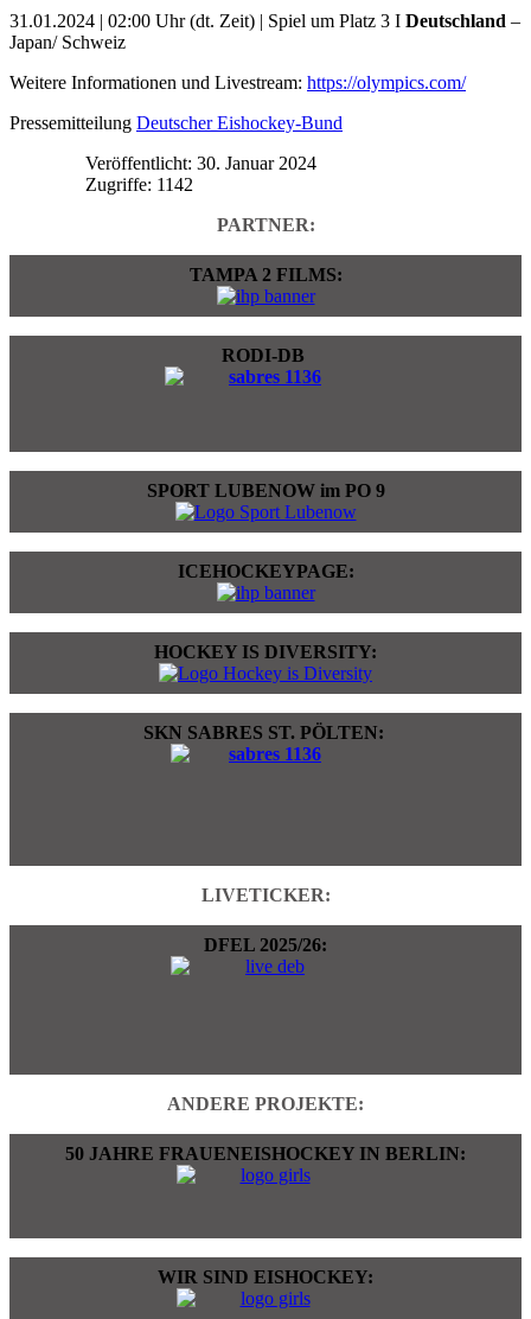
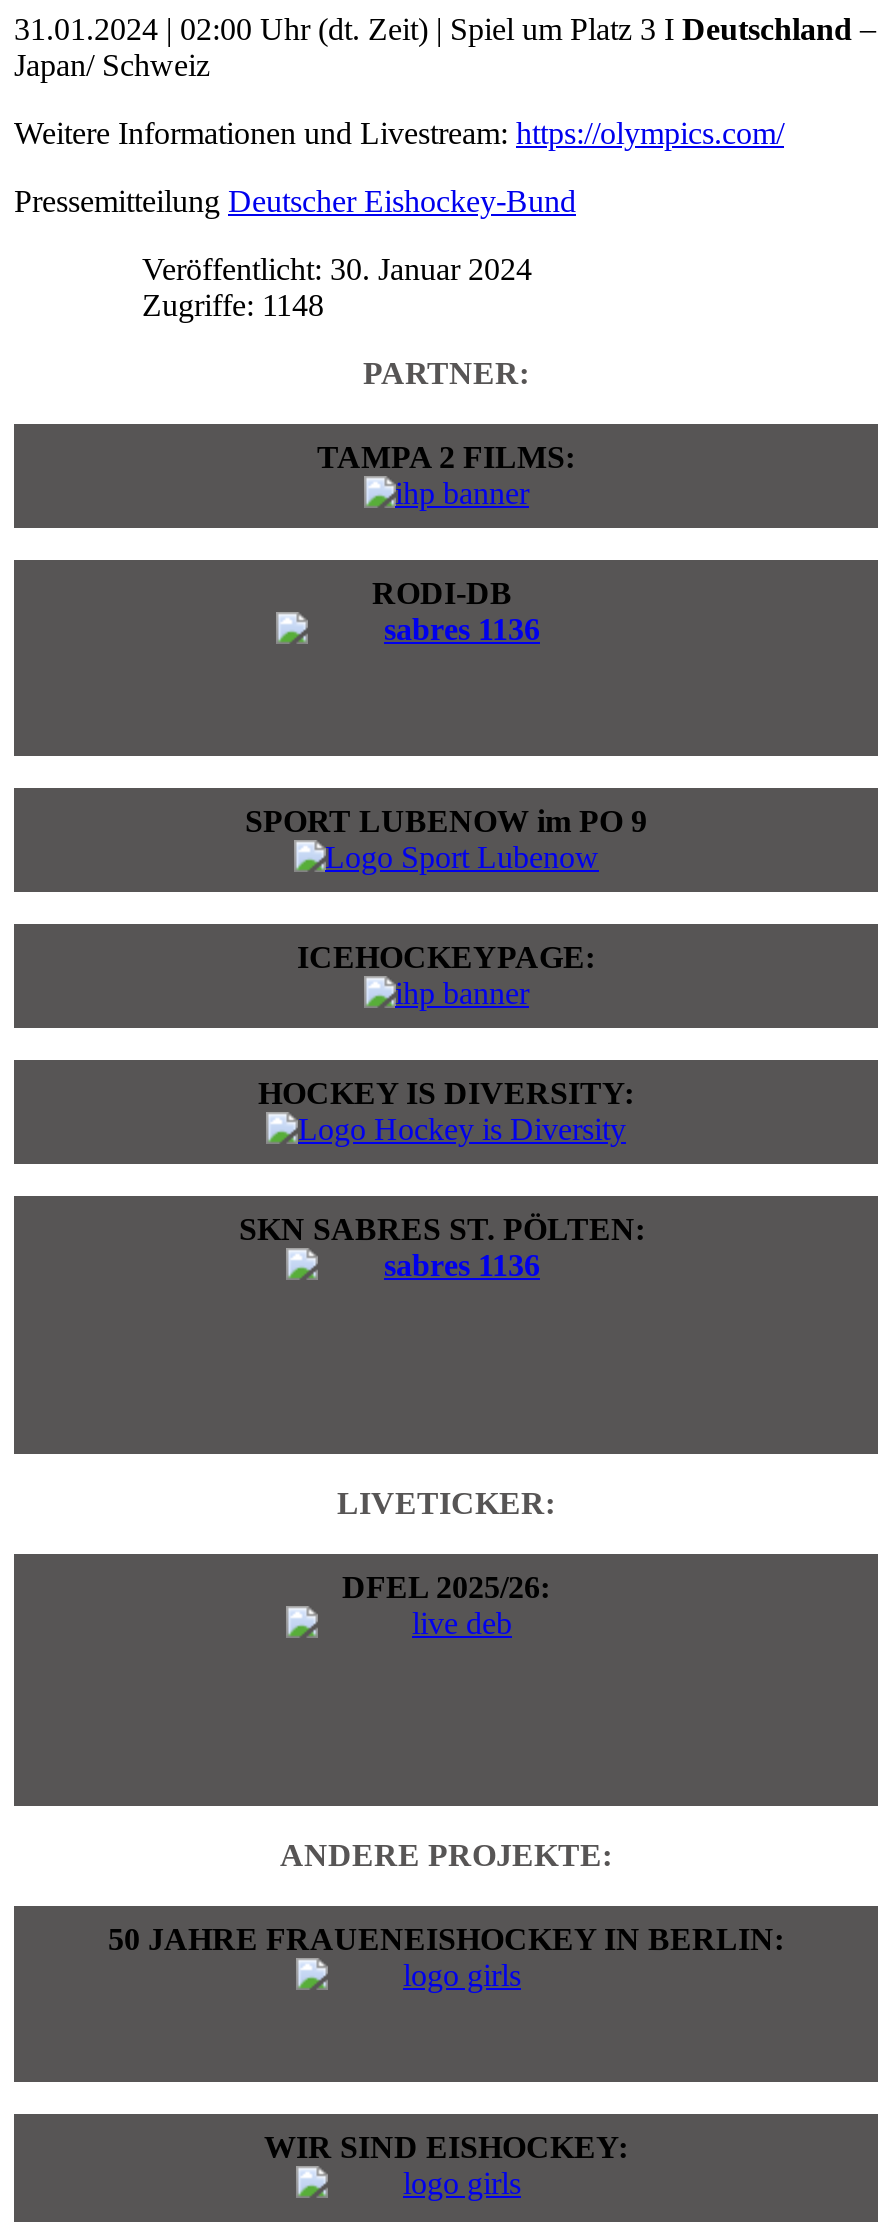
- Zugriffe: 1142
+ Zugriffe: 1148
